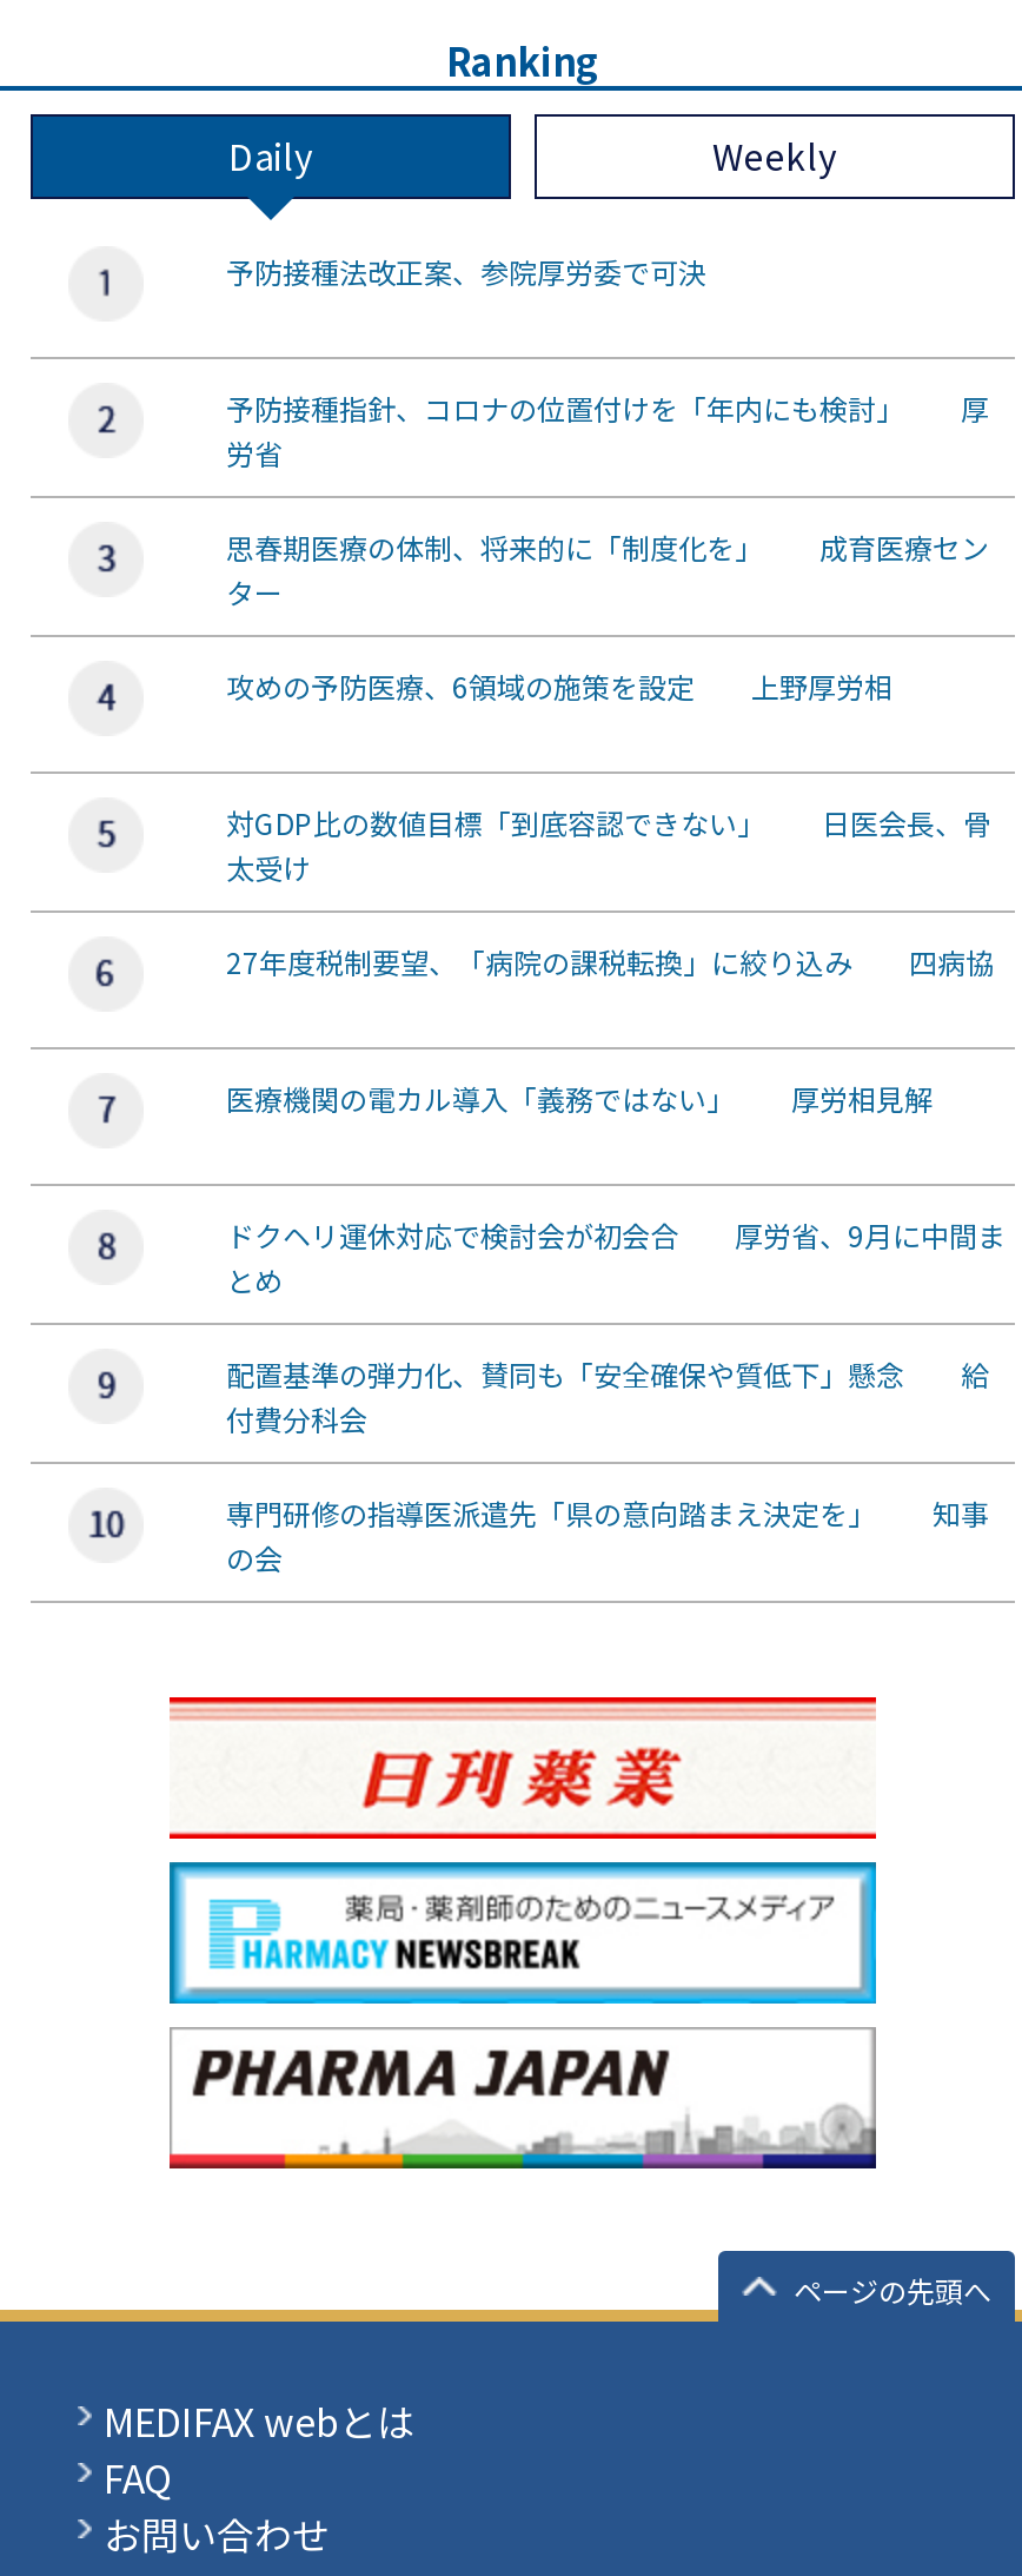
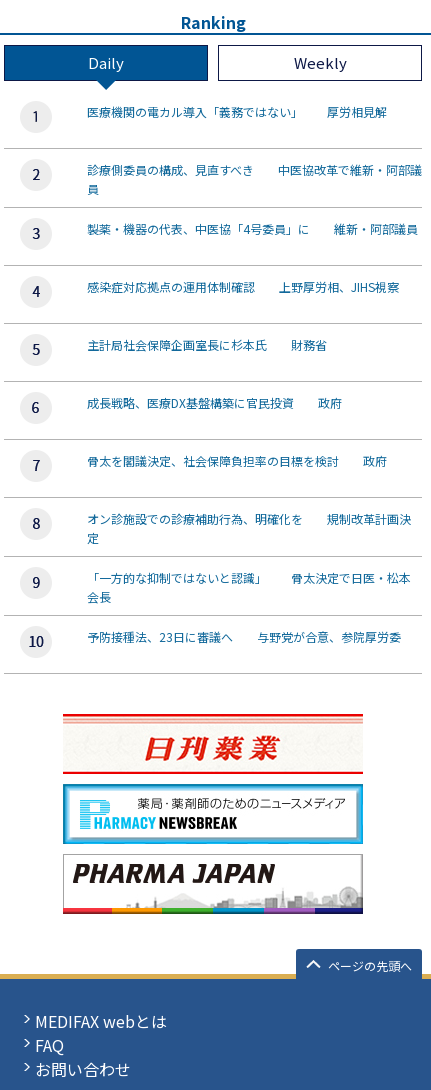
- 予防接種法改正案、参院厚労委で可決
- 予防接種指針、コロナの位置付けを「年内にも検討」 厚
- 労省
- 思春期医療の体制、将来的に「制度化を」 成育医療セン
- ター
- 攻めの予防医療、6領域の施策を設定 上野厚労相
- 対GDP比の数値目標「到底容認できない」 日医会長、骨
- 太受け
- 27年度税制要望、「病院の課税転換」に絞り込み 四病協

moved up: 医療機関の電カル導入「義務ではない」 厚労相見解

- ドクヘリ運休対応で検討会が初会合 厚労省、9月に中間ま
- とめ
- 配置基準の弾力化、賛同も「安全確保や質低下」懸念 給
- 付費分科会
- 専門研修の指導医派遣先「県の意向踏まえ決定を」 知事
- の会
+ 診療側委員の構成、見直すべき 中医協改革で維新・阿部議
+ 員
+ 製薬・機器の代表、中医協「4号委員」に 維新・阿部議員
+ 感染症対応拠点の運用体制確認 上野厚労相、JIHS視察
+ 主計局社会保障企画室長に杉本氏 財務省
+ 成長戦略、医療DX基盤構築に官民投資 政府
+ 骨太を閣議決定、社会保障負担率の目標を検討 政府
+ オン診施設での診療補助行為、明確化を 規制改革計画決
+ 定
+ 「一方的な抑制ではないと認識」 骨太決定で日医・松本
+ 会長
+ 予防接種法、23日に審議へ 与野党が合意、参院厚労委
